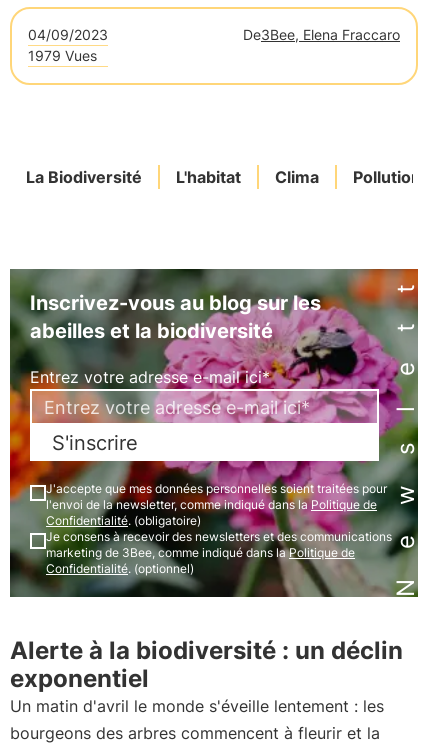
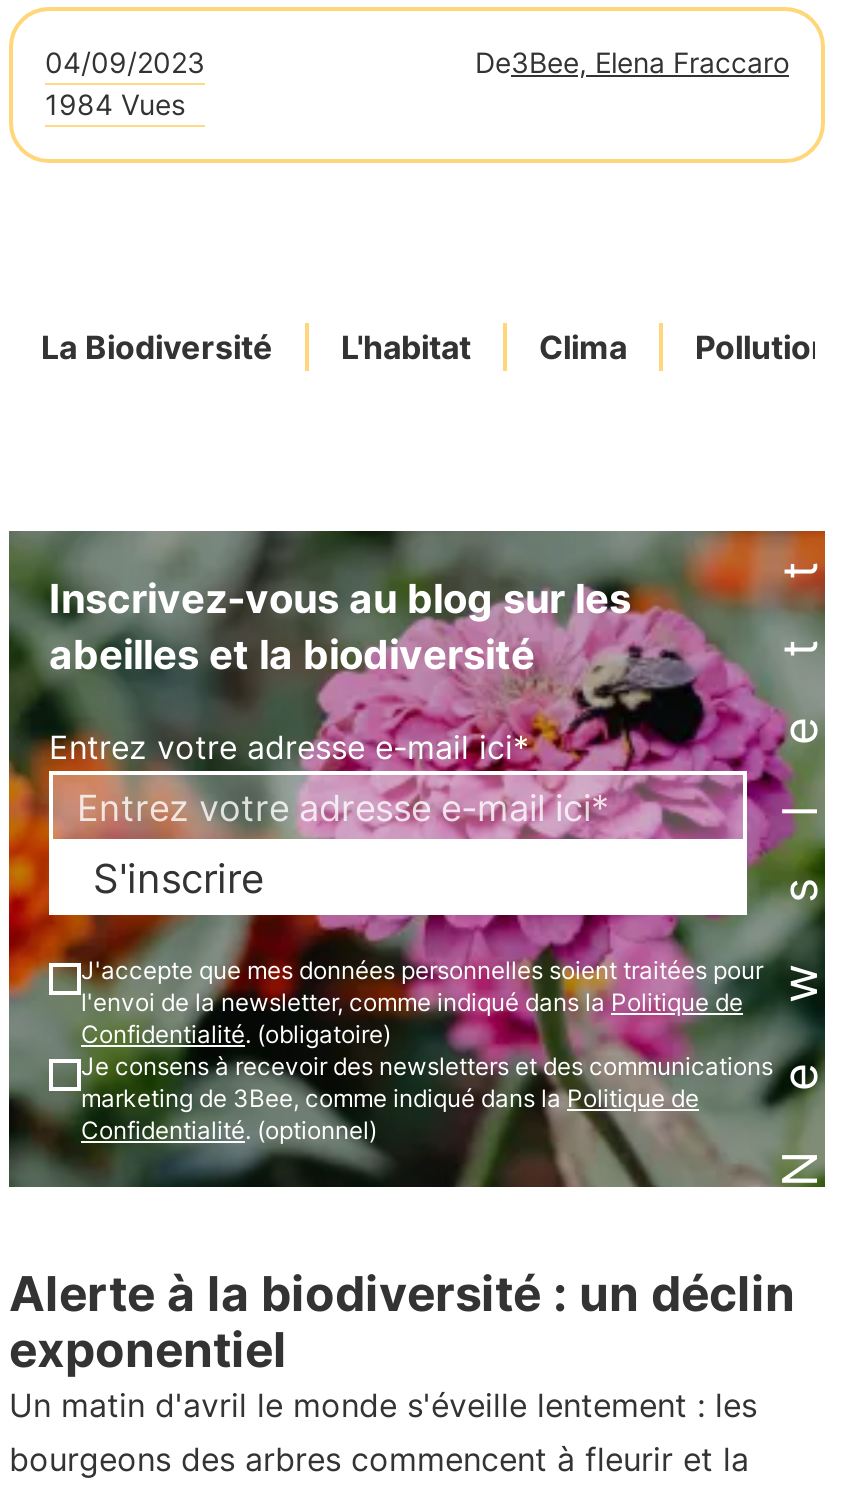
- 1979 Vues
+ 1984 Vues
